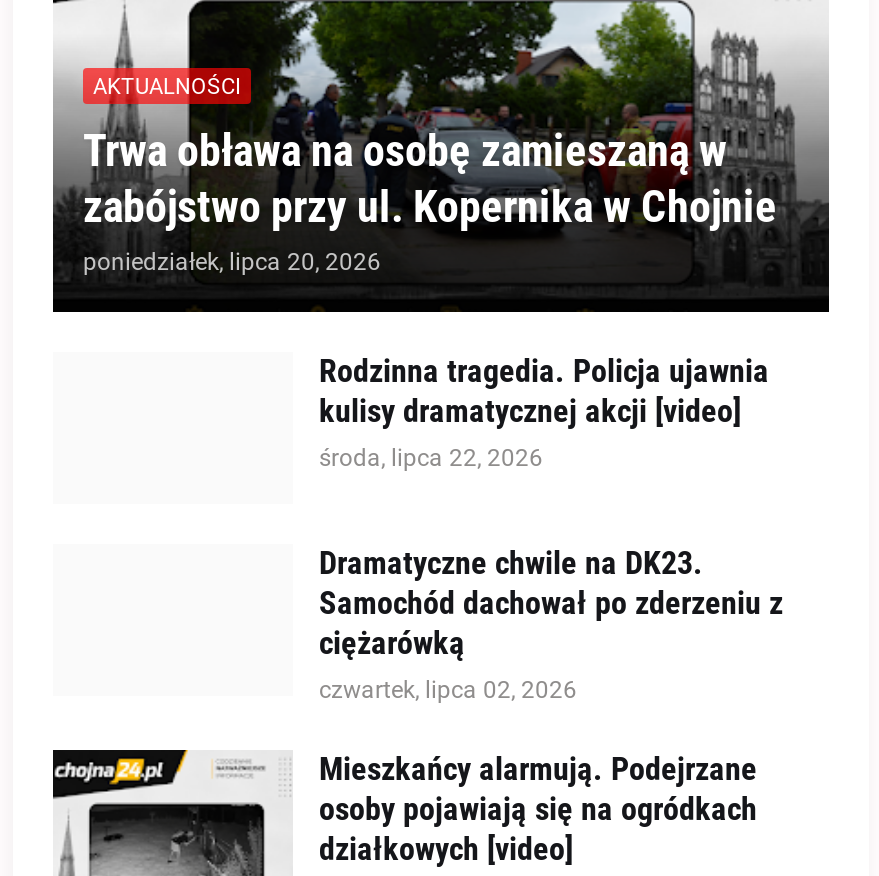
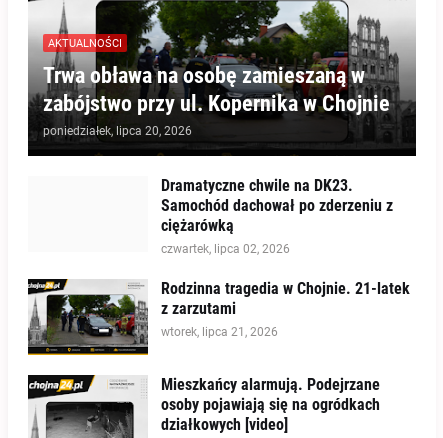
- Rodzinna tragedia. Policja ujawnia
- kulisy dramatycznej akcji [video]
- środa, lipca 22, 2026

moved up: Dramatyczne chwile na DK23. | Samochód dachował po zderzeniu z | ciężarówką | czwartek, lipca 02, 2026

+ [image]
+ Rodzinna tragedia w Chojnie. 21-latek
+ z zarzutami
+ wtorek, lipca 21, 2026
